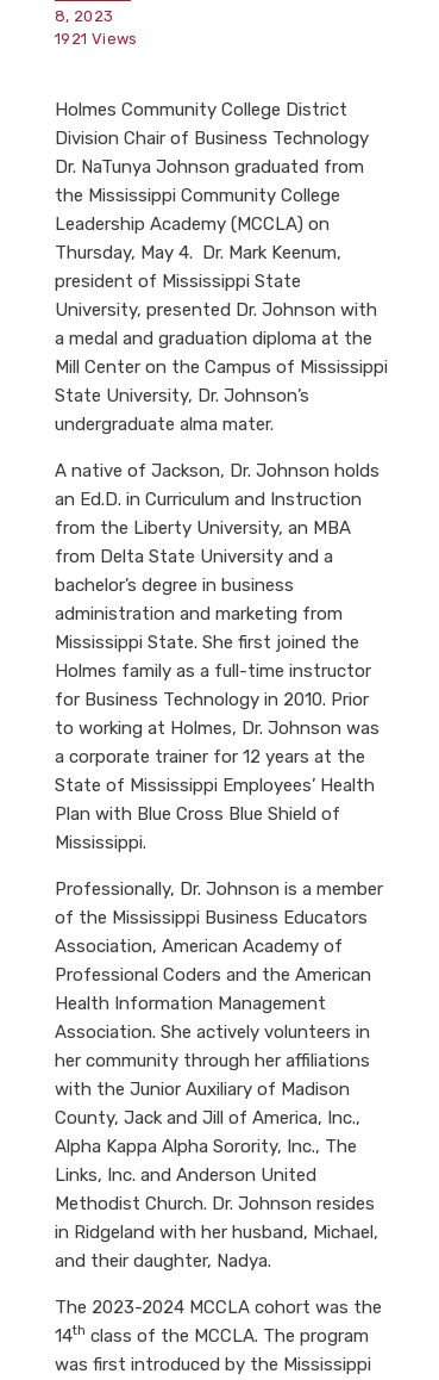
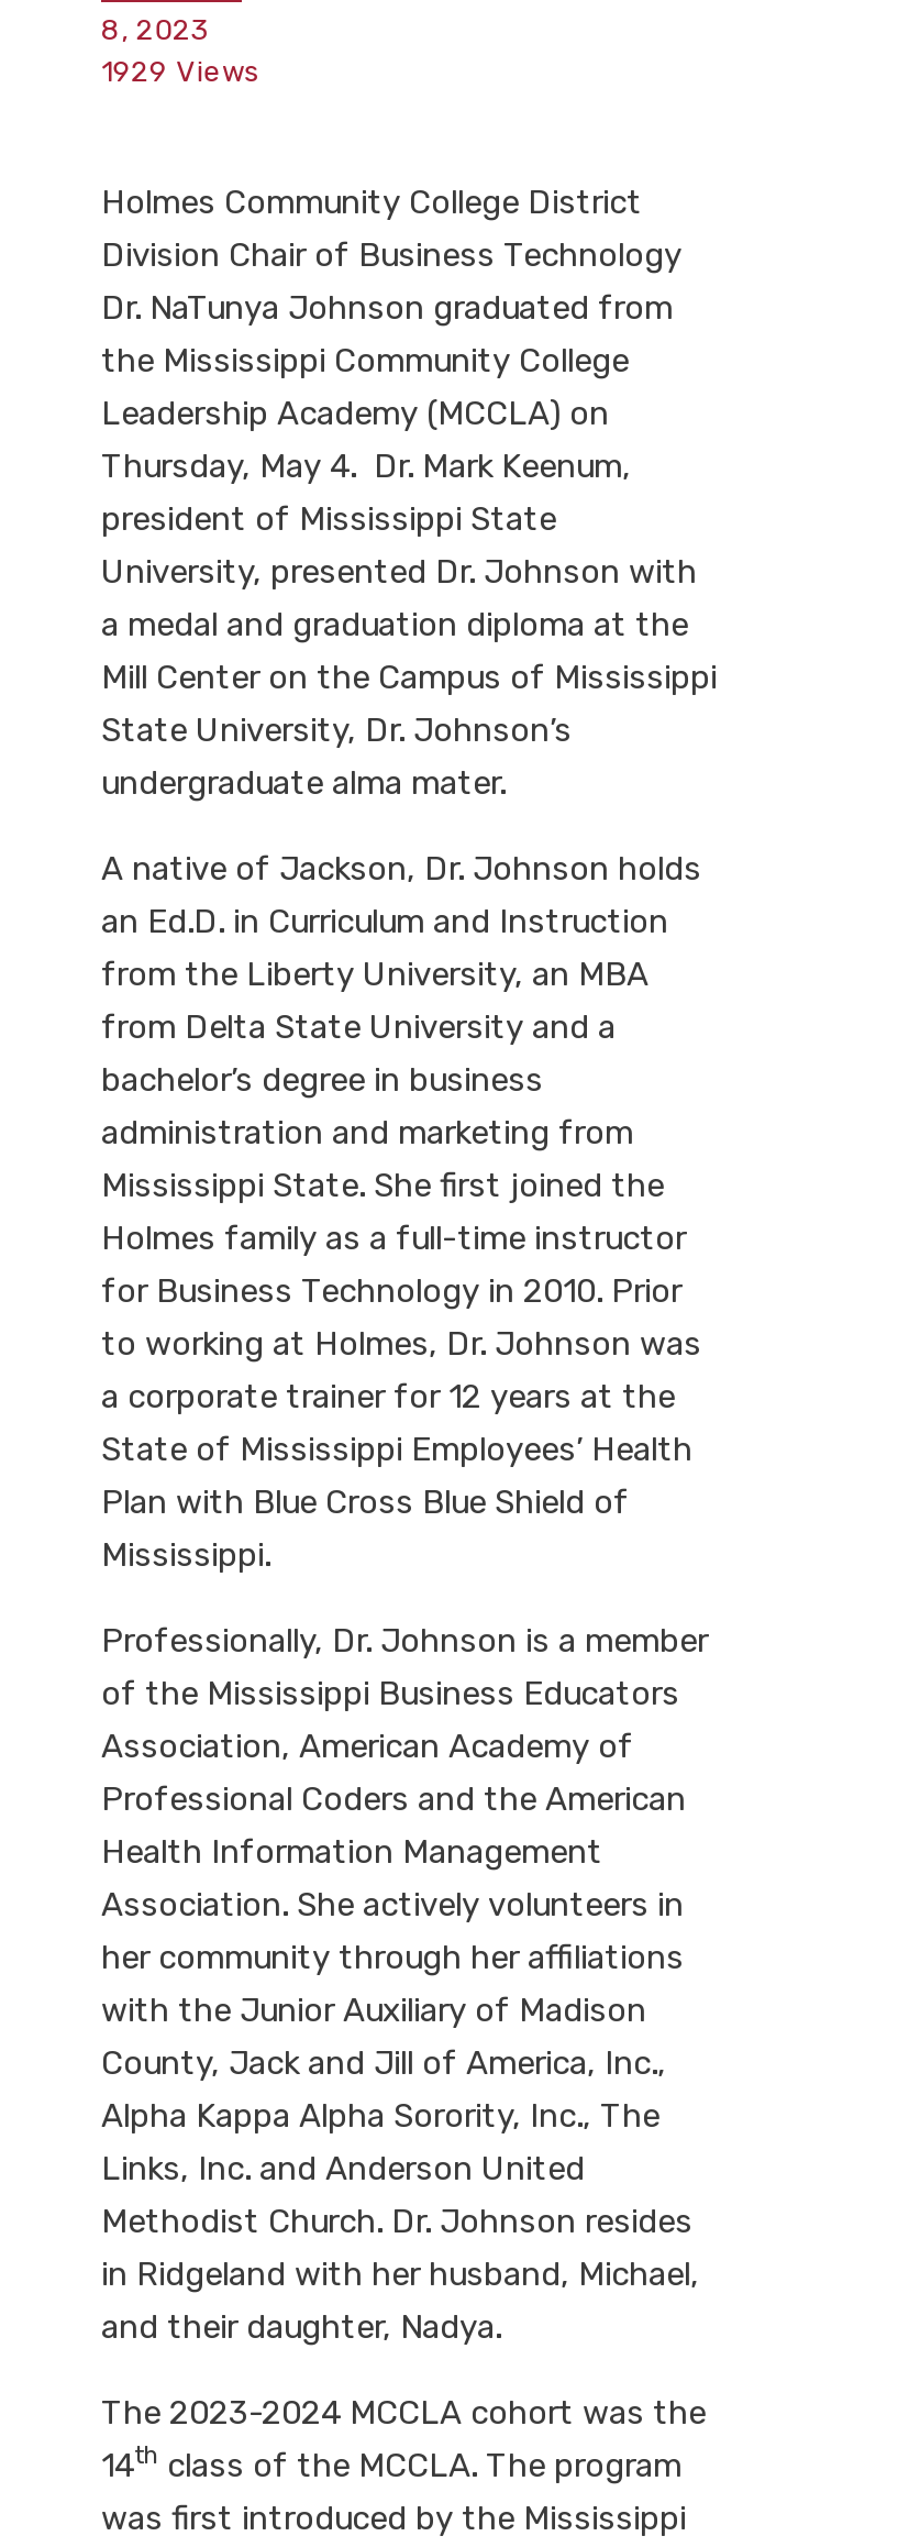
- 1921 Views
+ 1929 Views
